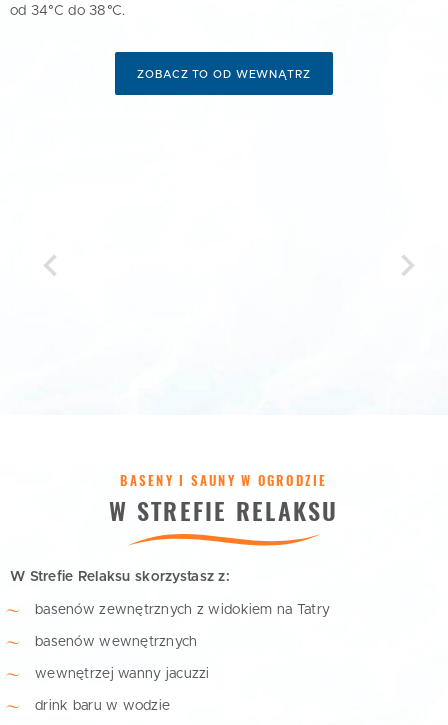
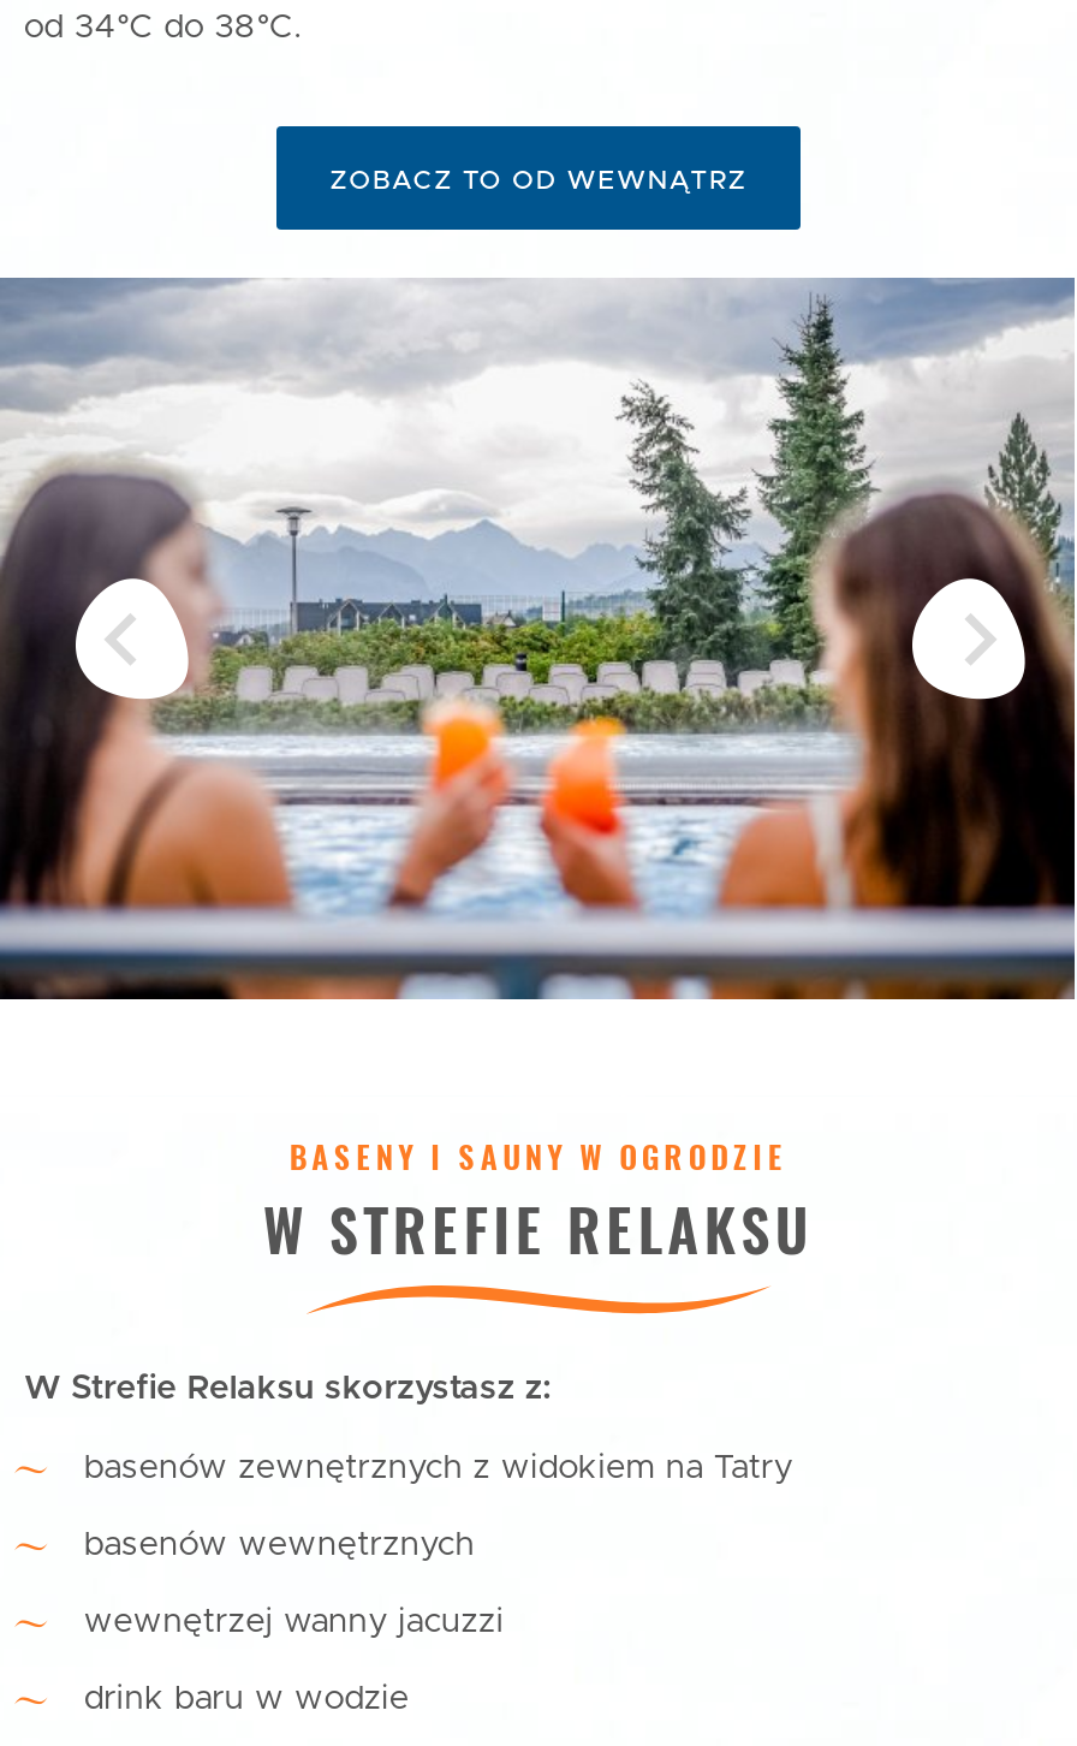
+ [image]
